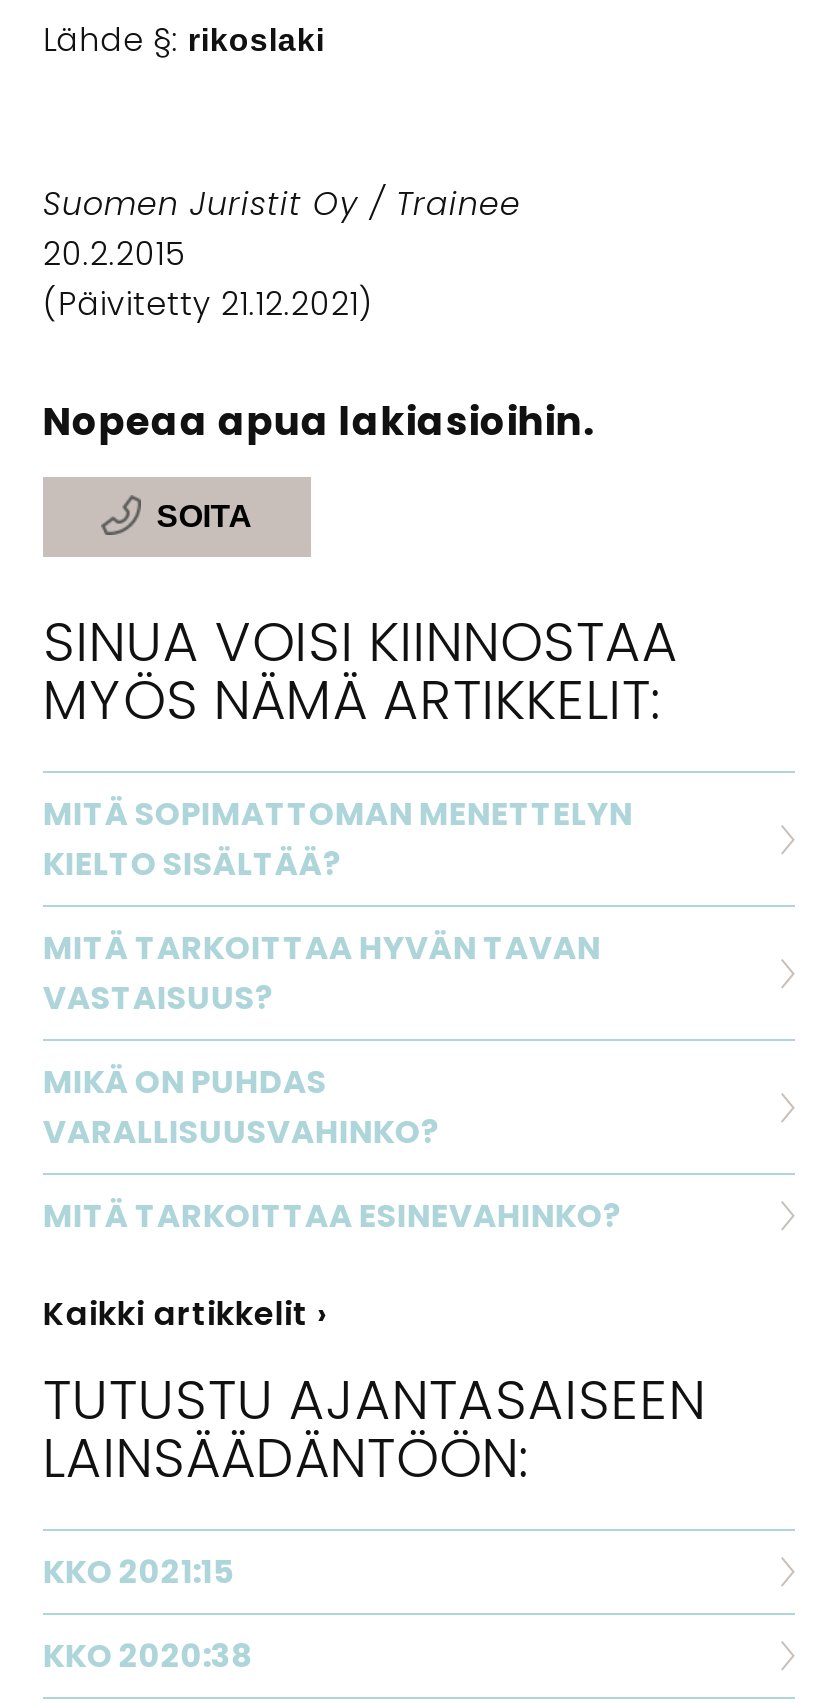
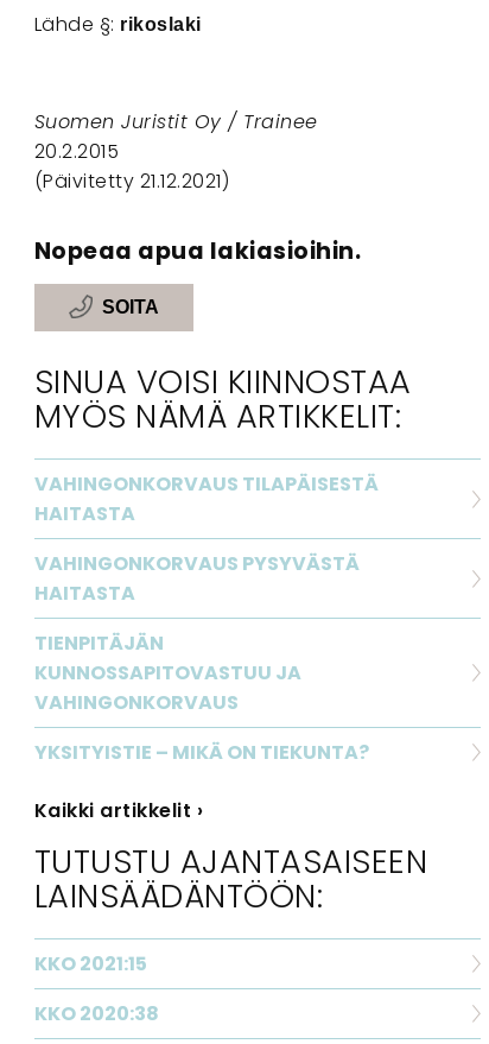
- MITÄ SOPIMATTOMAN MENETTELYN
- KIELTO SISÄLTÄÄ?
+ VAHINGONKORVAUS TILAPÄISESTÄ
+ HAITASTA

- MITÄ TARKOITTAA HYVÄN TAVAN
- VASTAISUUS?
+ VAHINGONKORVAUS PYSYVÄSTÄ
+ HAITASTA

- MIKÄ ON PUHDAS
- VARALLISUUSVAHINKO?
+ TIENPITÄJÄN
+ KUNNOSSAPITOVASTUU JA
+ VAHINGONKORVAUS

- MITÄ TARKOITTAA ESINEVAHINKO?
+ YKSITYISTIE – MIKÄ ON TIEKUNTA?
